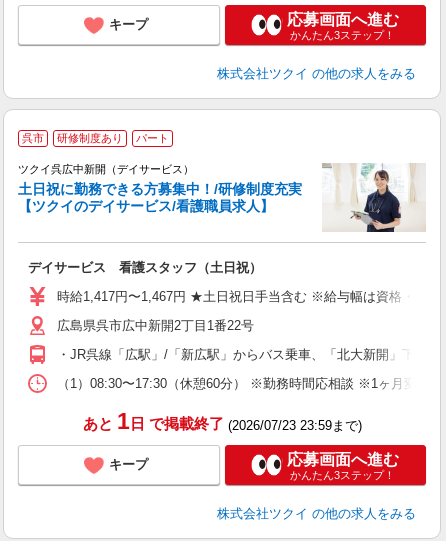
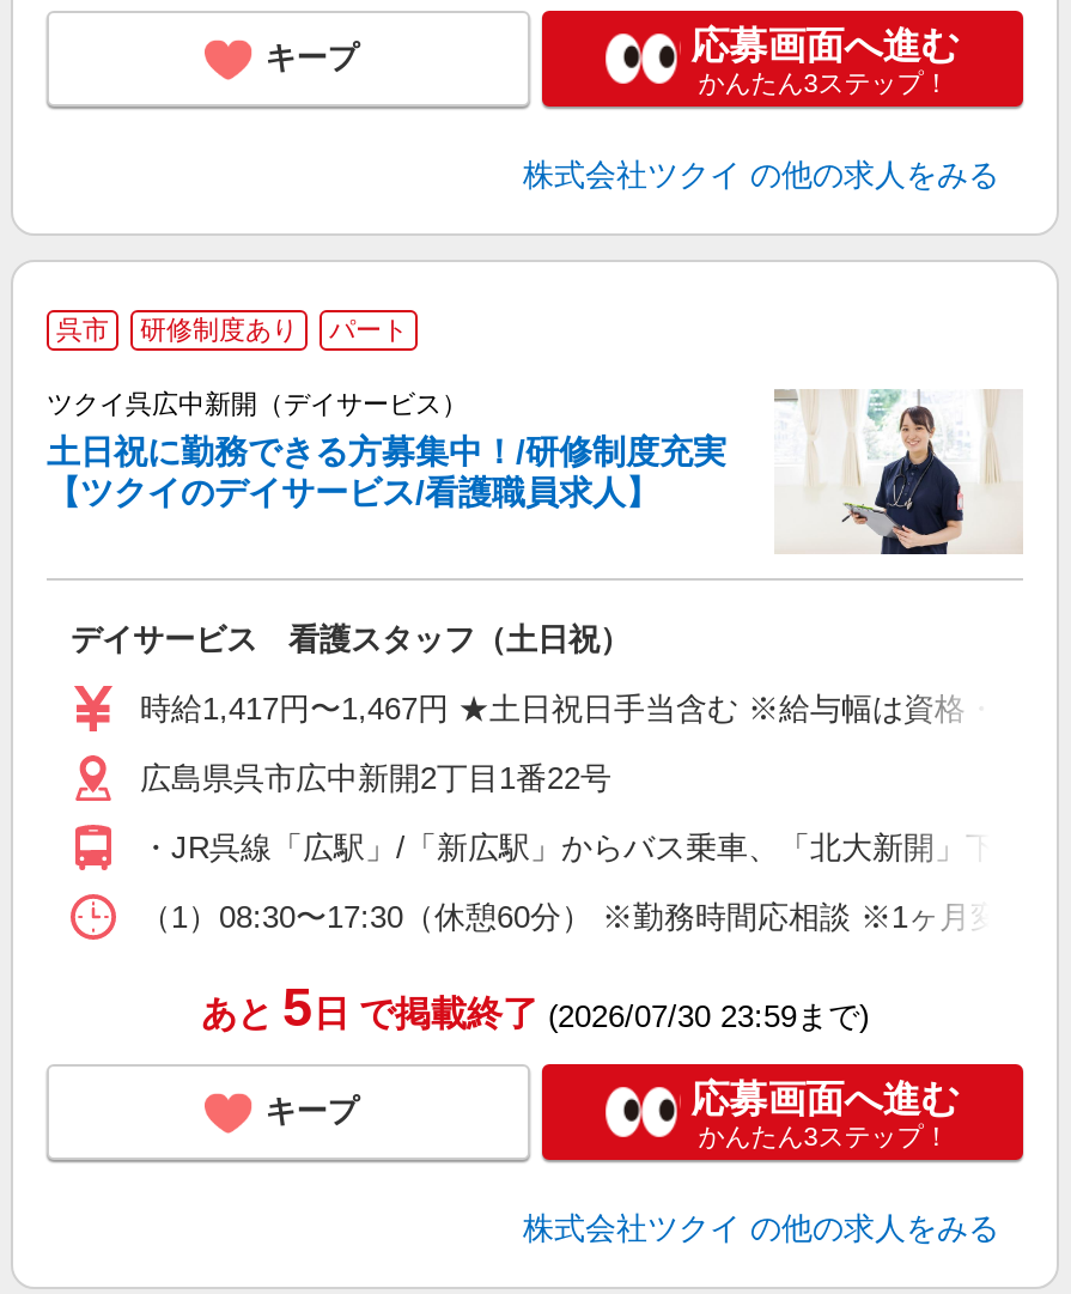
- あと 1日 で掲載終了(2026/07/23 23:59まで)
+ あと 5日 で掲載終了(2026/07/30 23:59まで)
